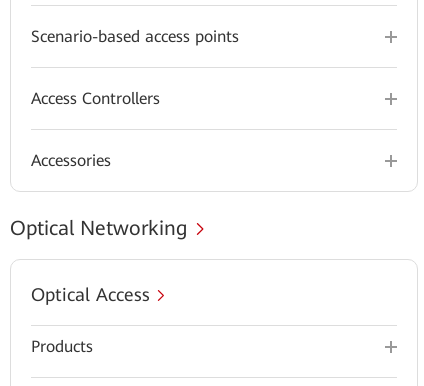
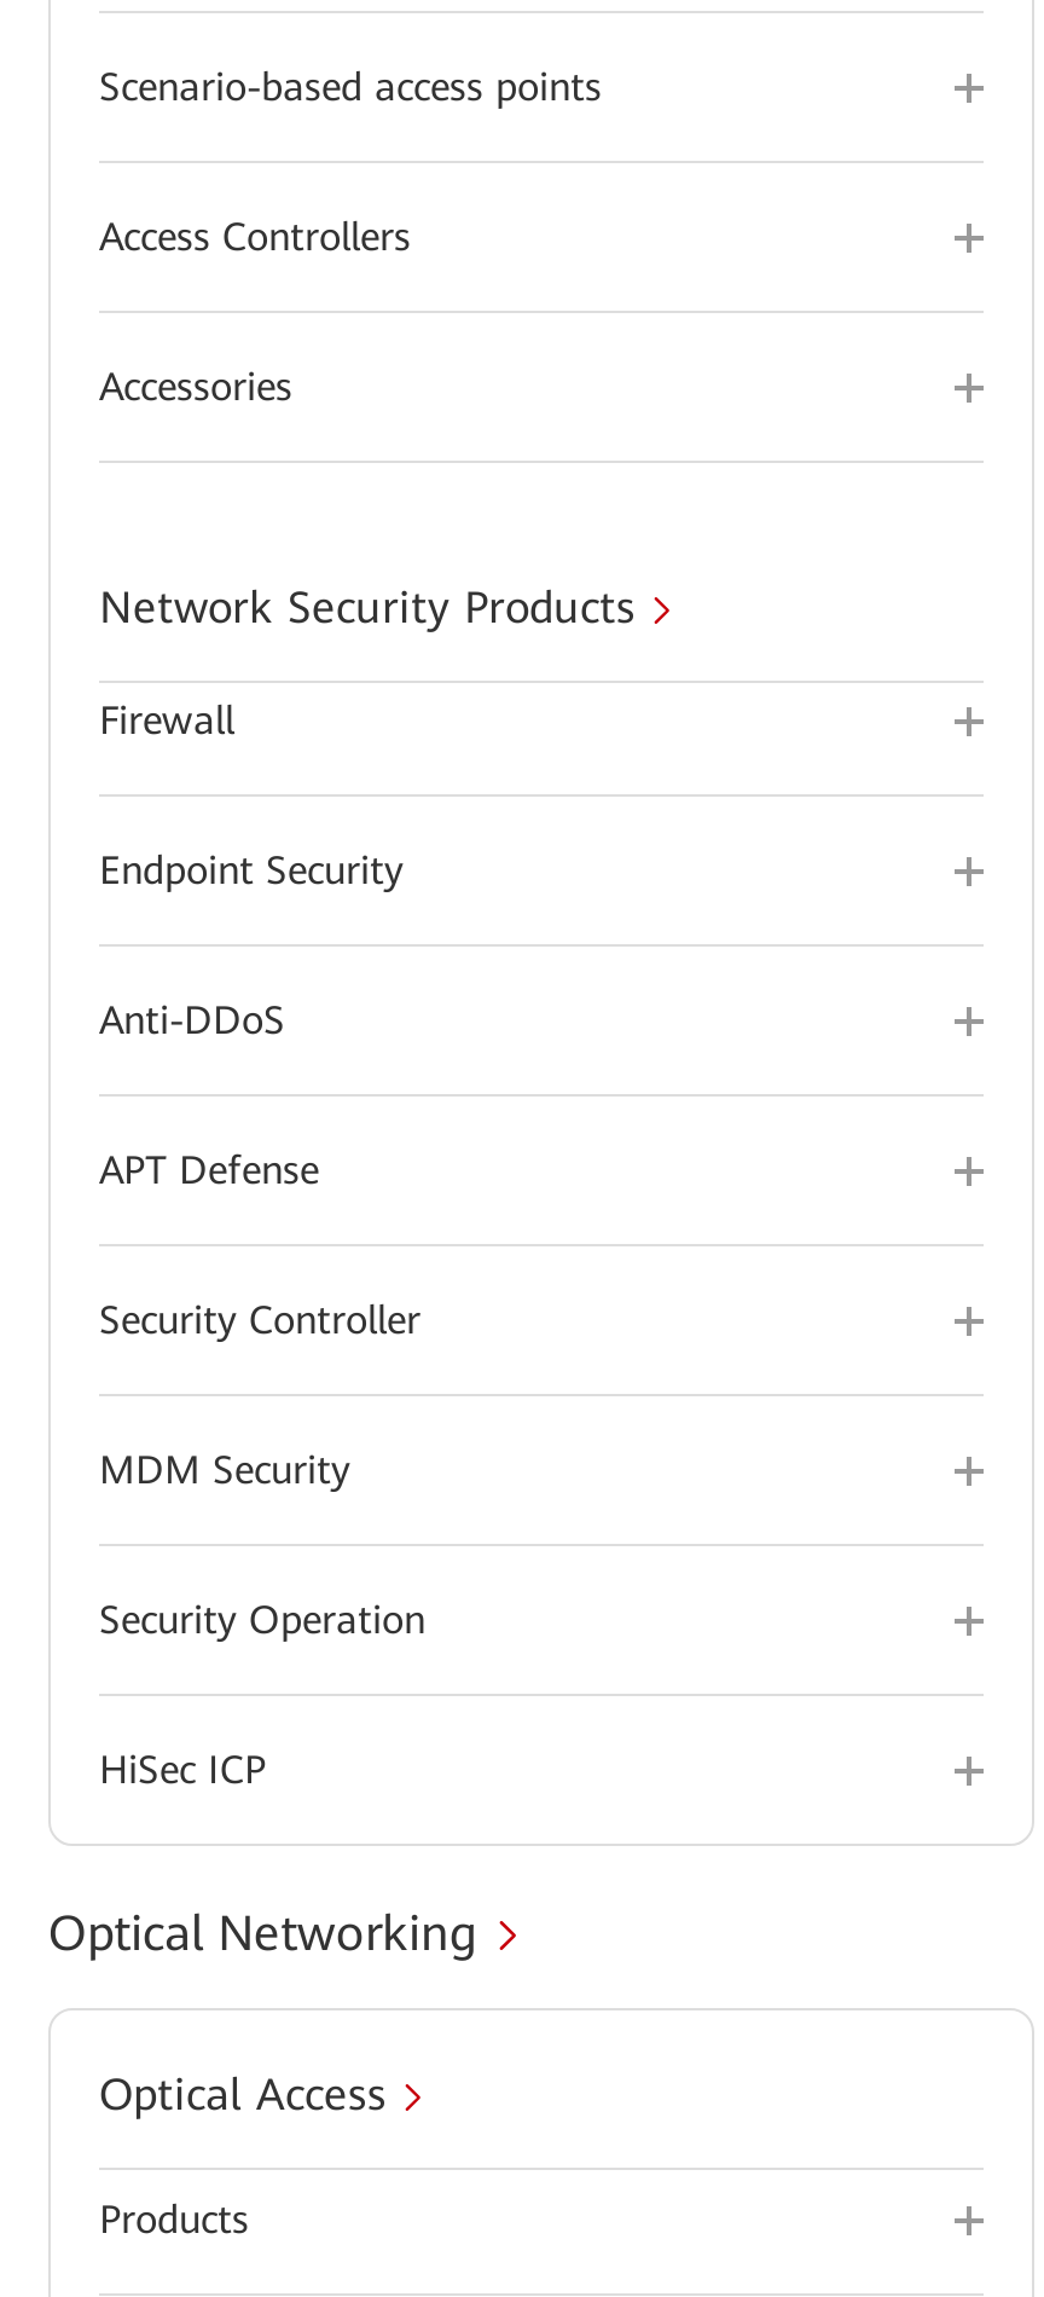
+ Network Security Products
+ Firewall
+ Endpoint Security
+ Anti-DDoS
+ APT Defense
+ Security Controller
+ MDM Security
+ Security Operation
+ HiSec ICP
